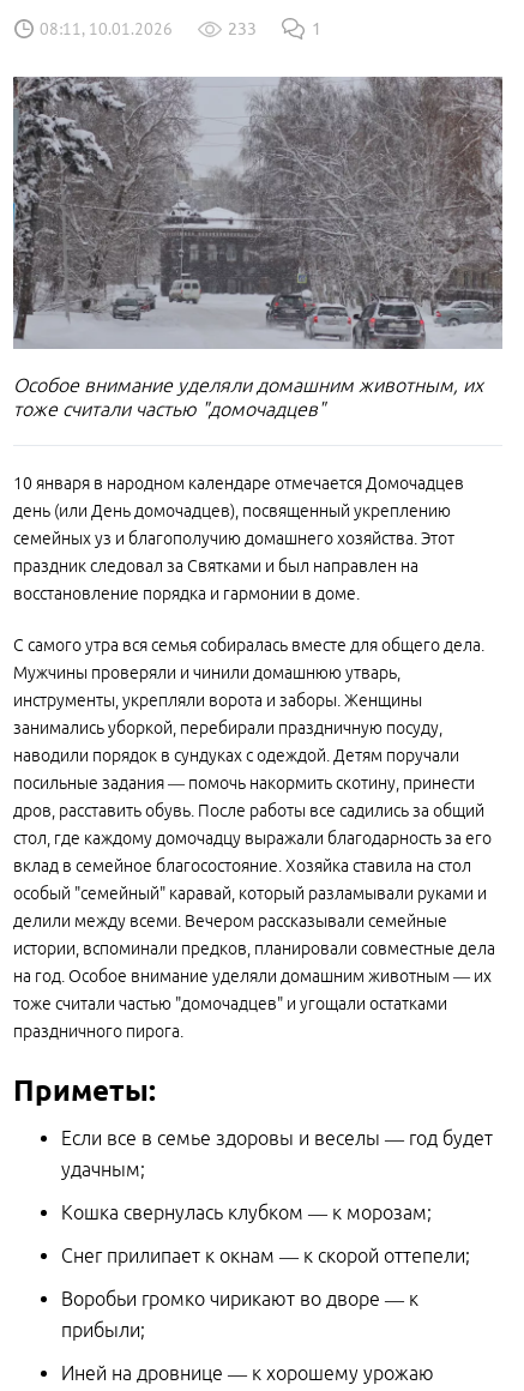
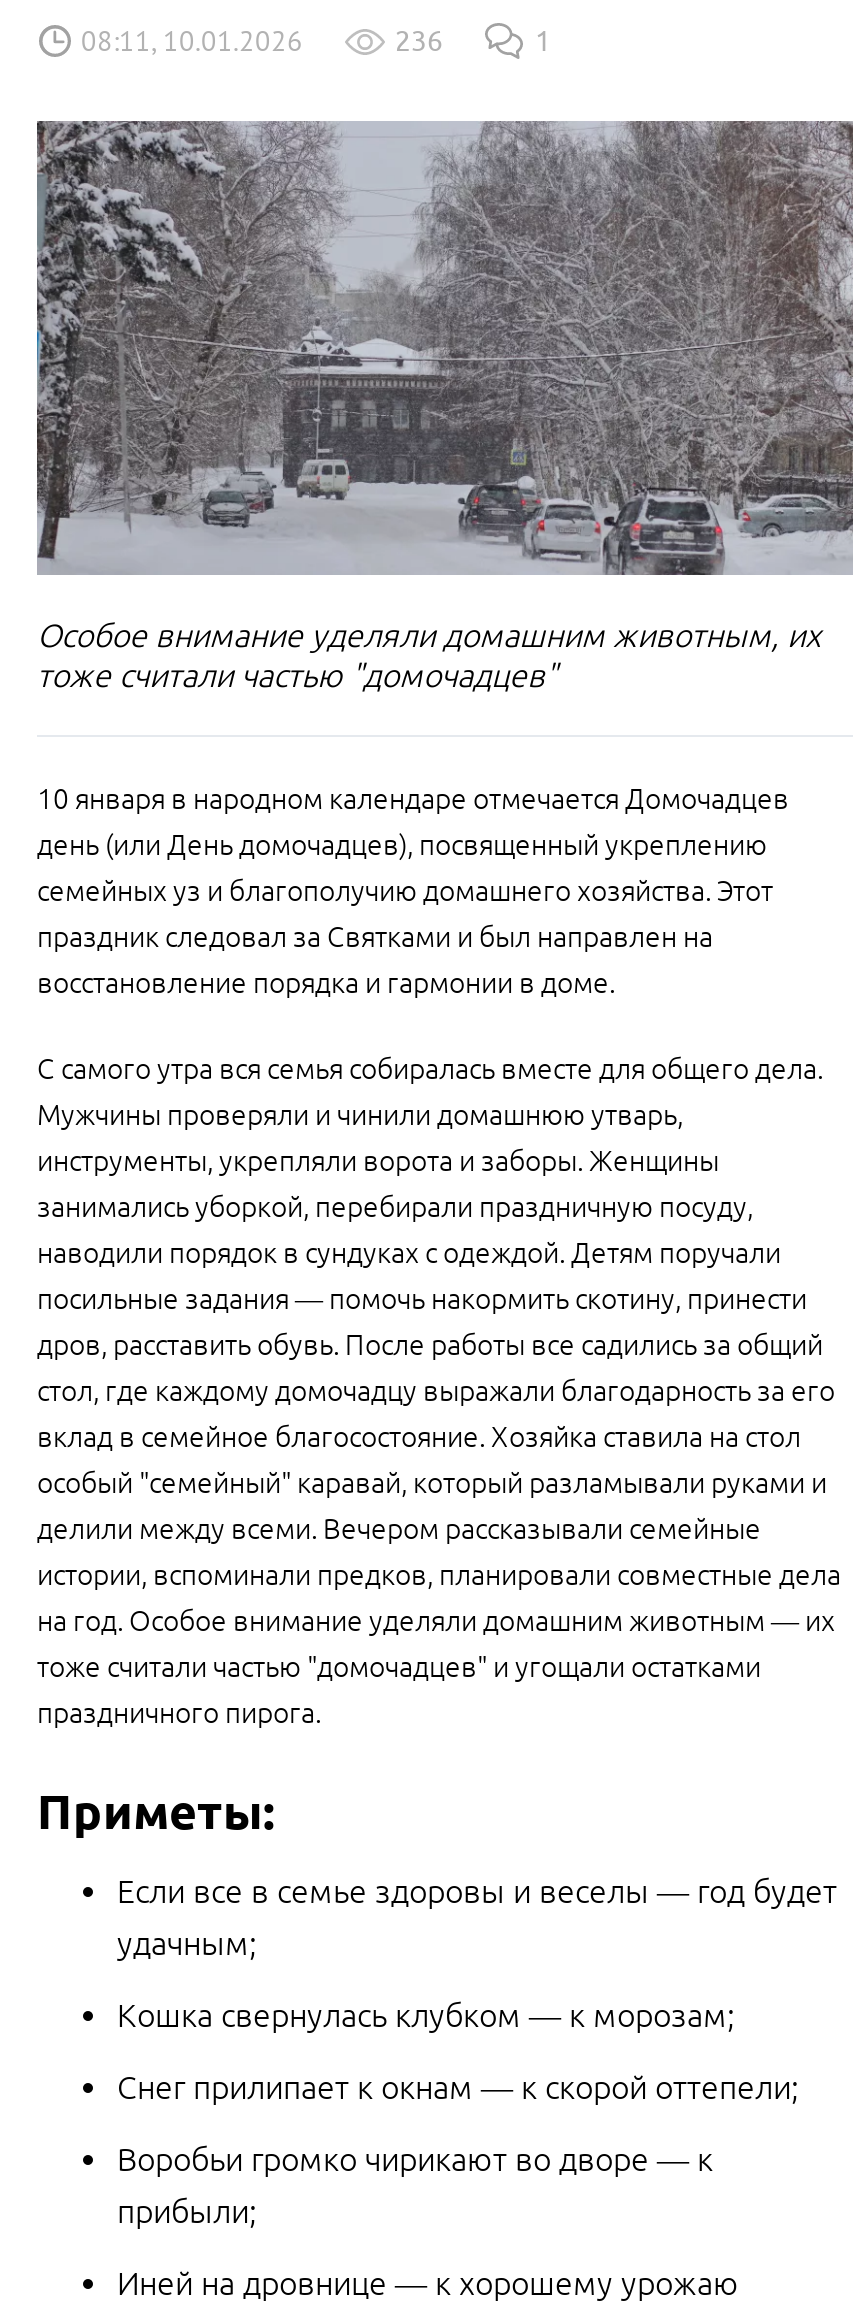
- 233
+ 236
